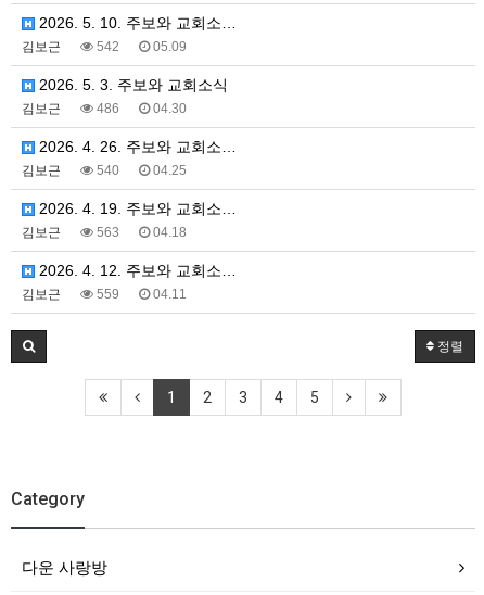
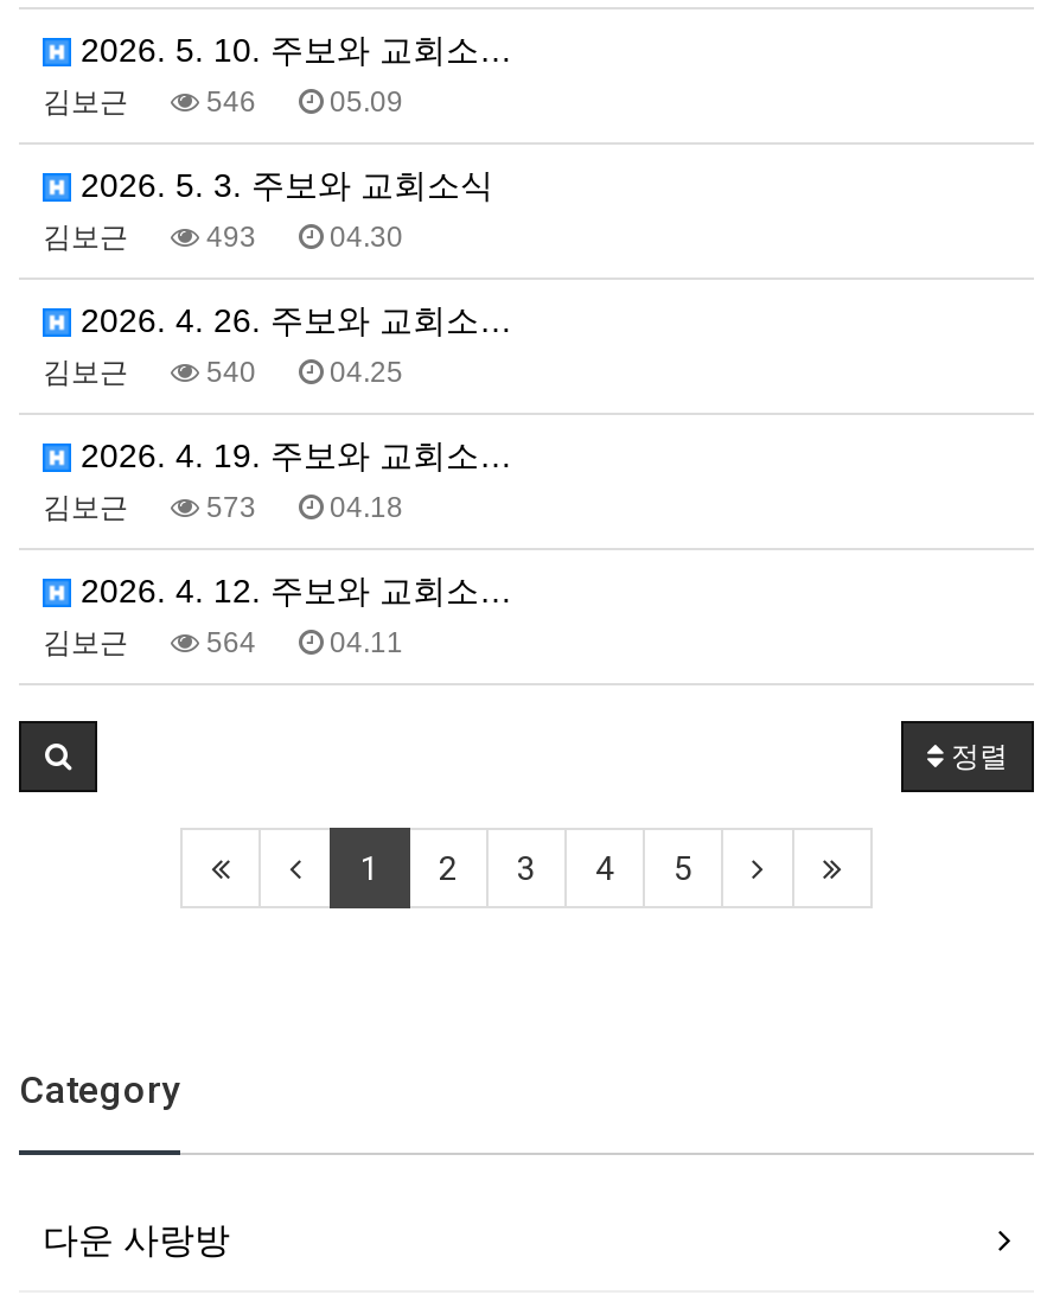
- 542 05.09
+ 546 05.09

- 486 04.30
+ 493 04.30

- 563 04.18
+ 573 04.18

- 559 04.11
+ 564 04.11
